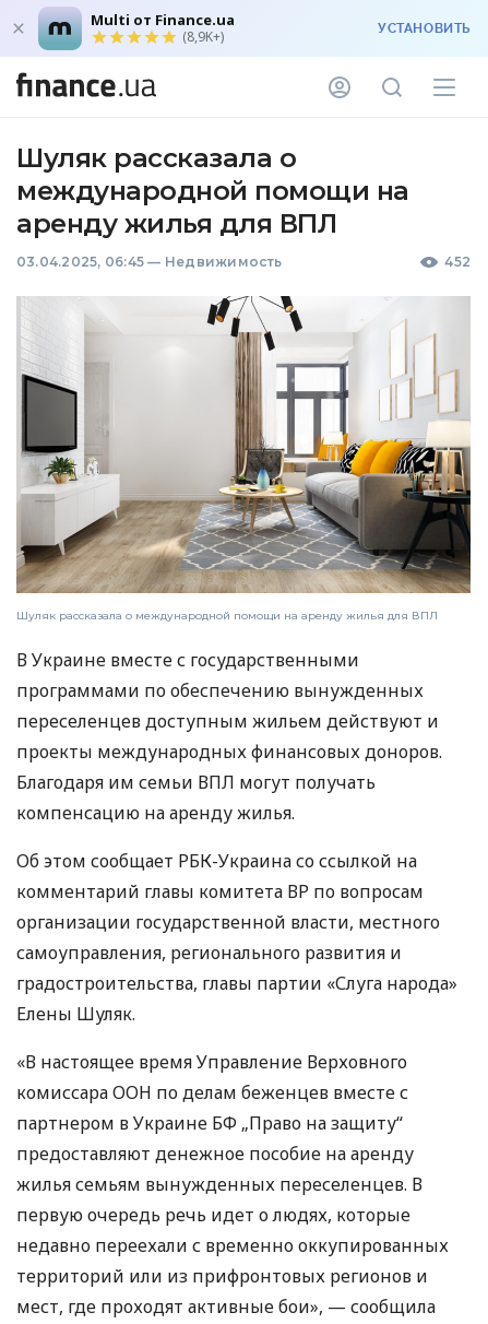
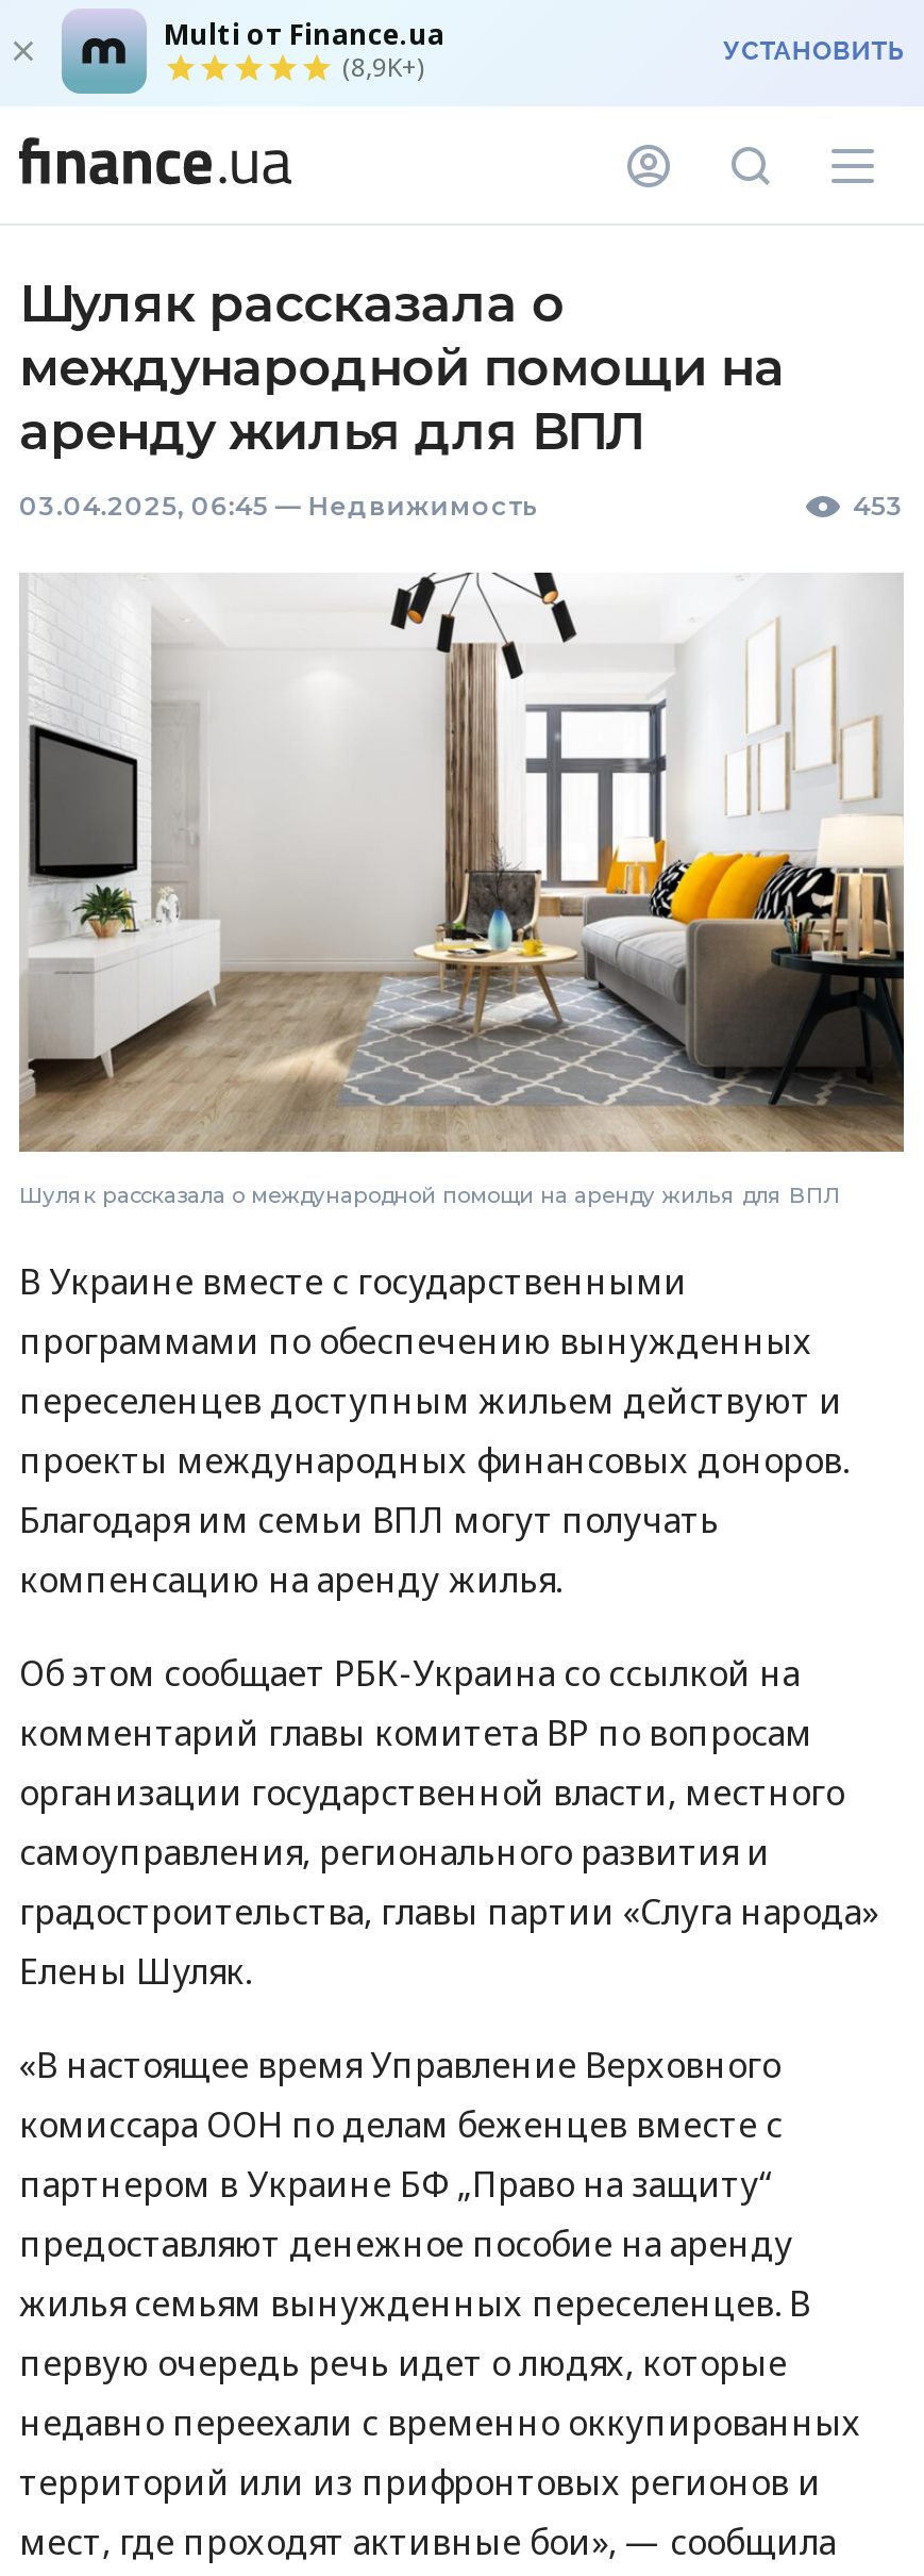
- 452
+ 453
